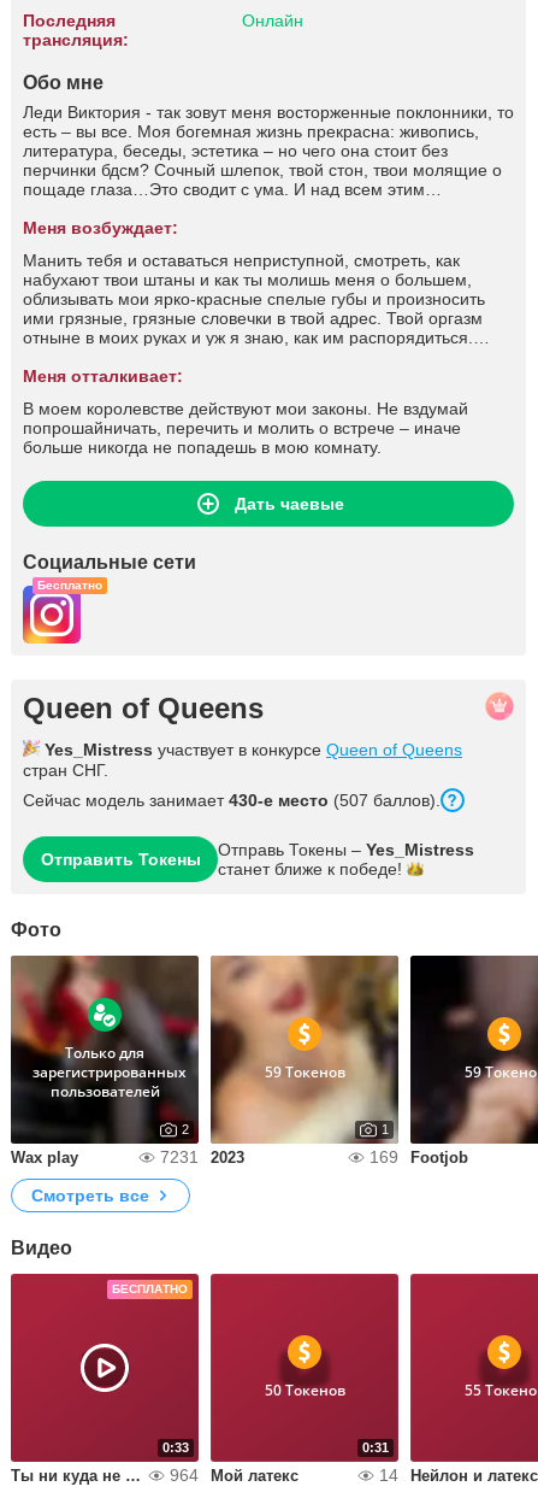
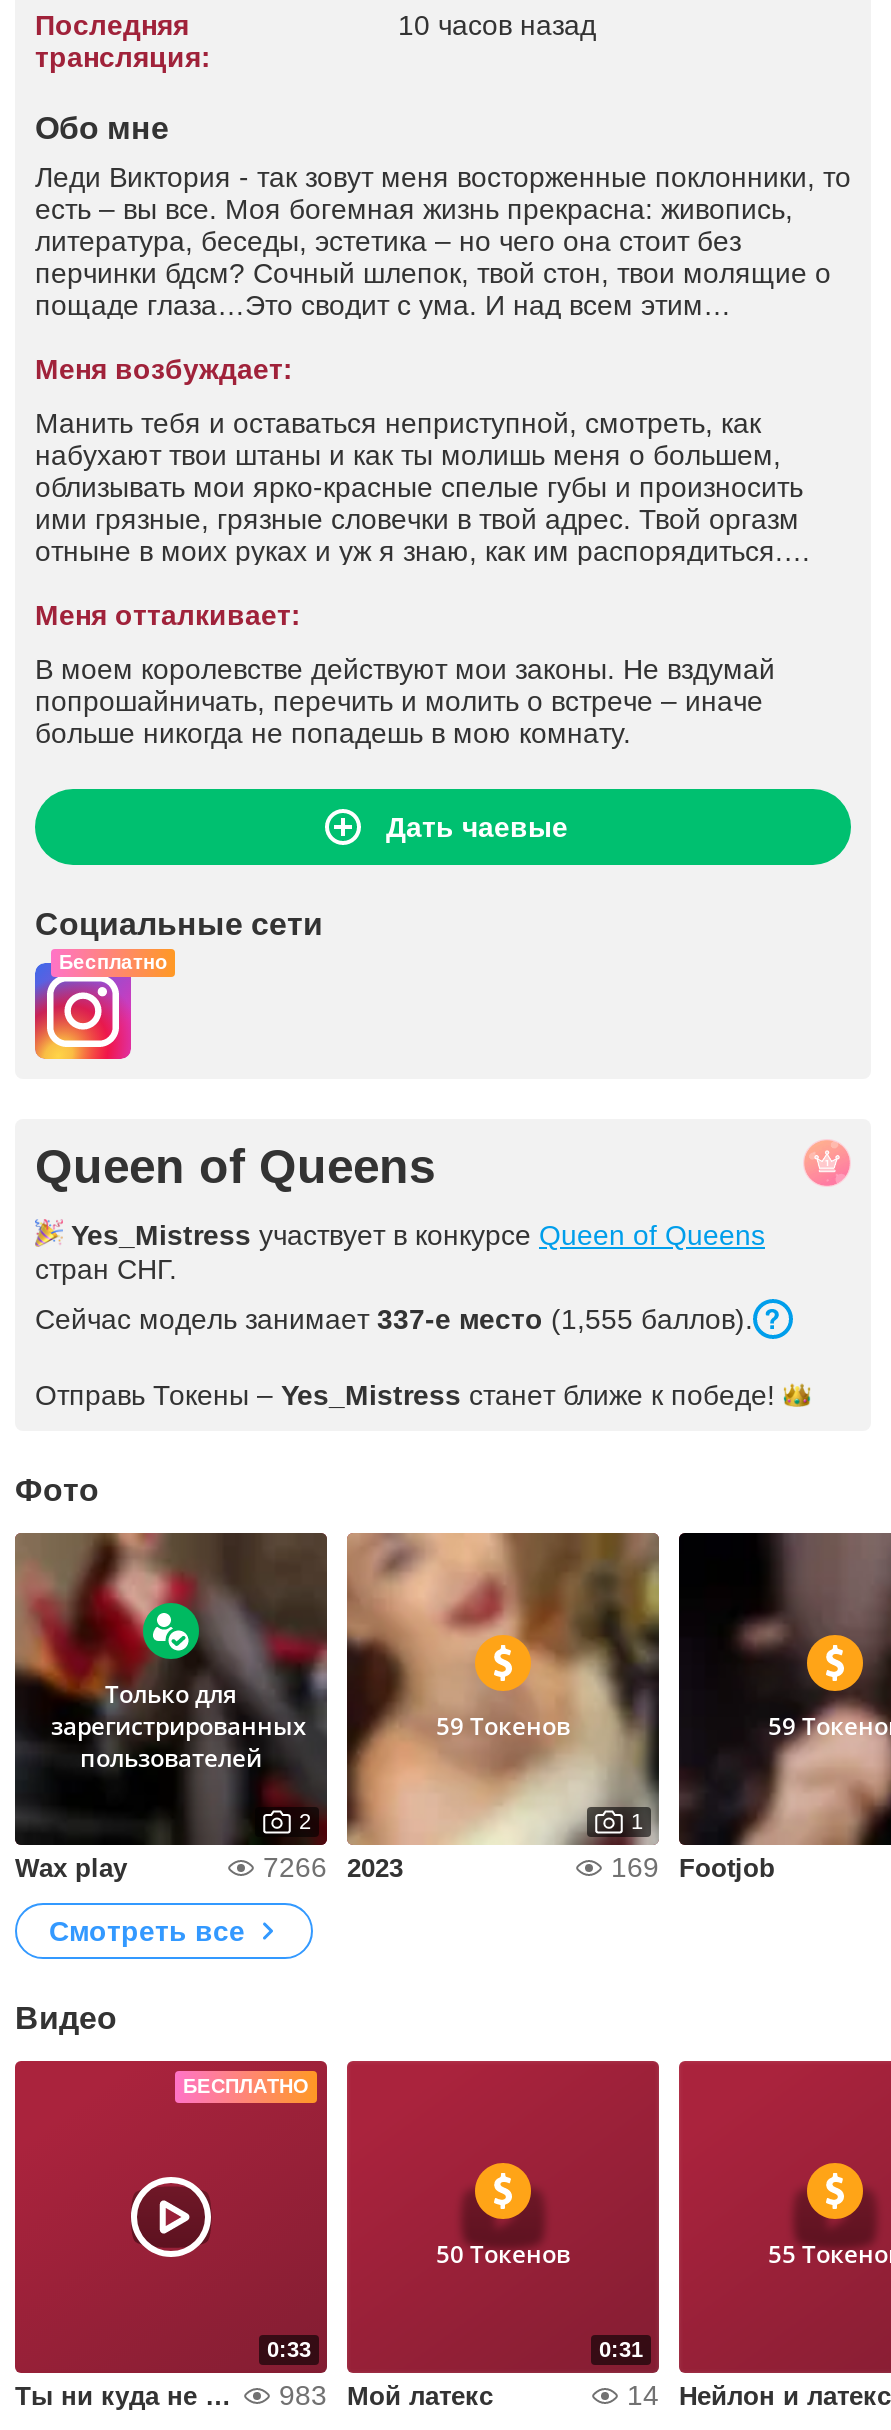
- Онлайн
+ 10 часов назад

- Сейчас модель занимает 430-е место (507 баллов).
+ Сейчас модель занимает 337-е место (1,555 баллов).

- Отправить Токены
- Отправь Токены – Yes_Mistress
- станет ближе к победе!
+ Отправь Токены – Yes_Mistress станет ближе к победе!

- 7231 2023
+ 7266 2023

- 964
+ 983
